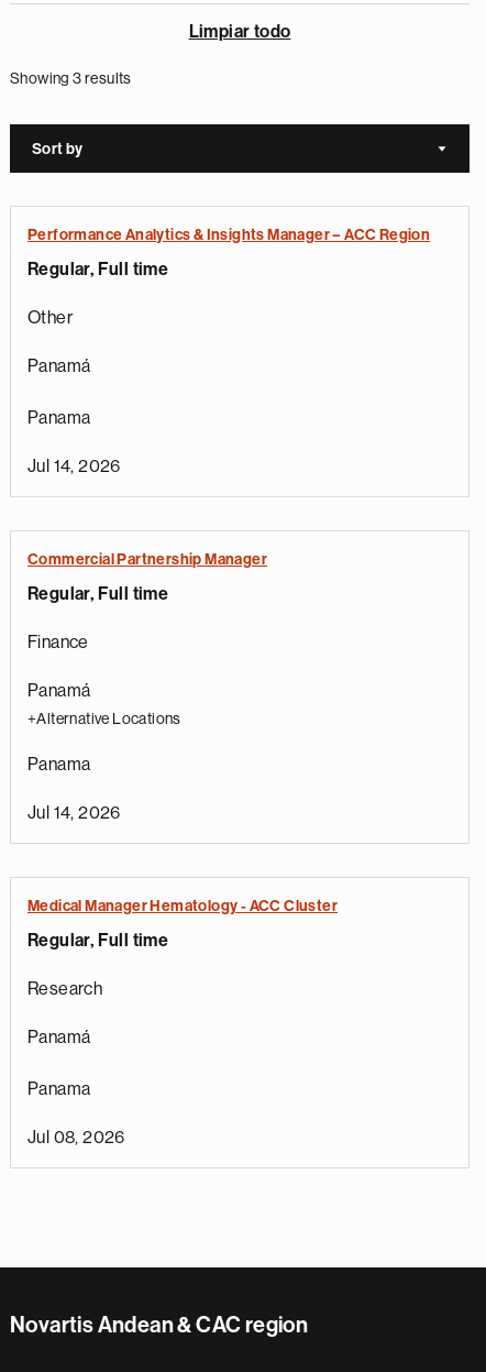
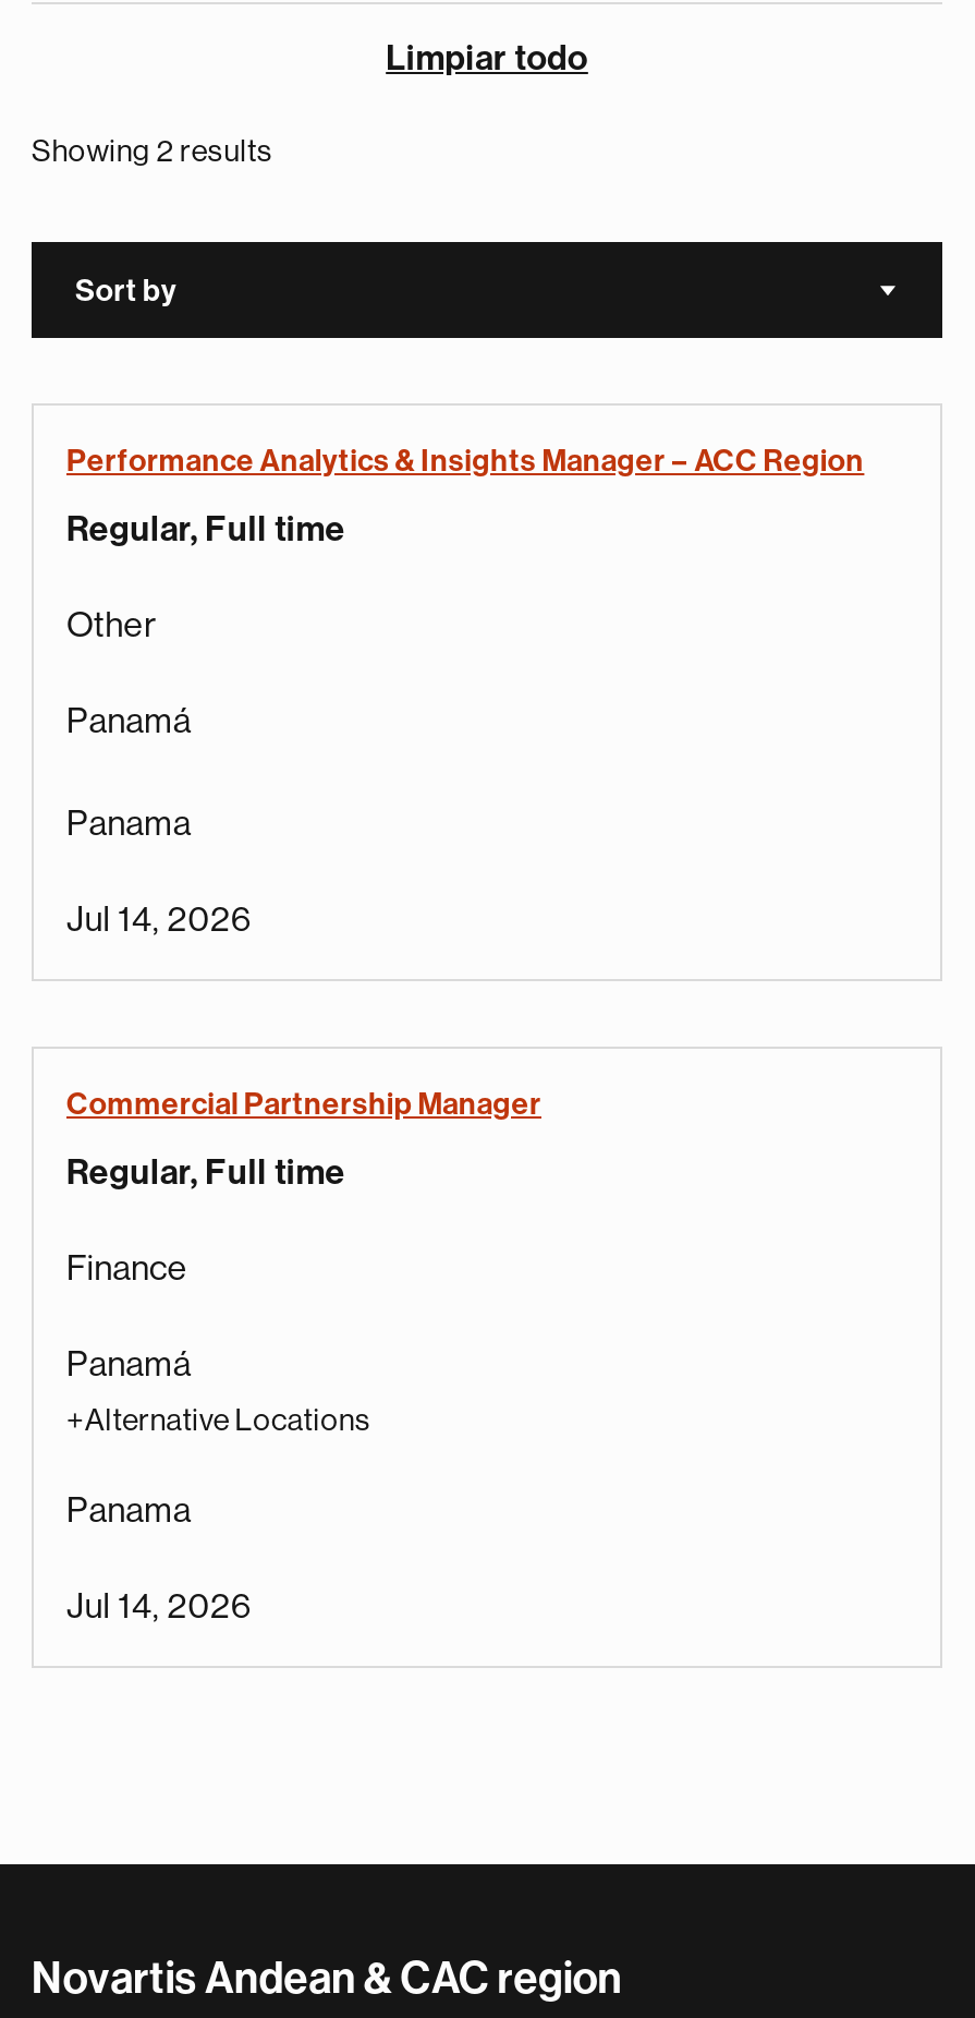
- Showing 3 results
+ Showing 2 results

- Medical Manager Hematology - ACC Cluster
- Regular, Full time
- Research
- Panamá
- Panama
- Jul 08, 2026
